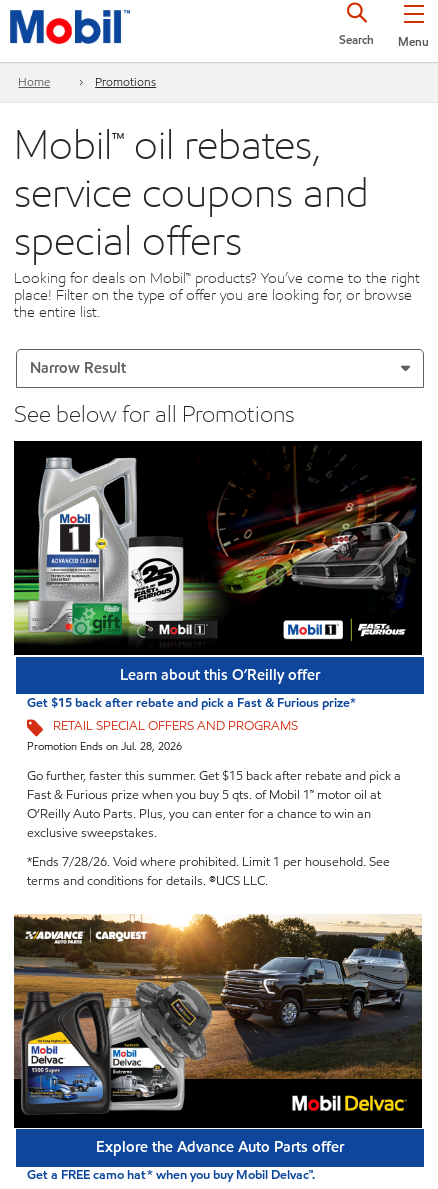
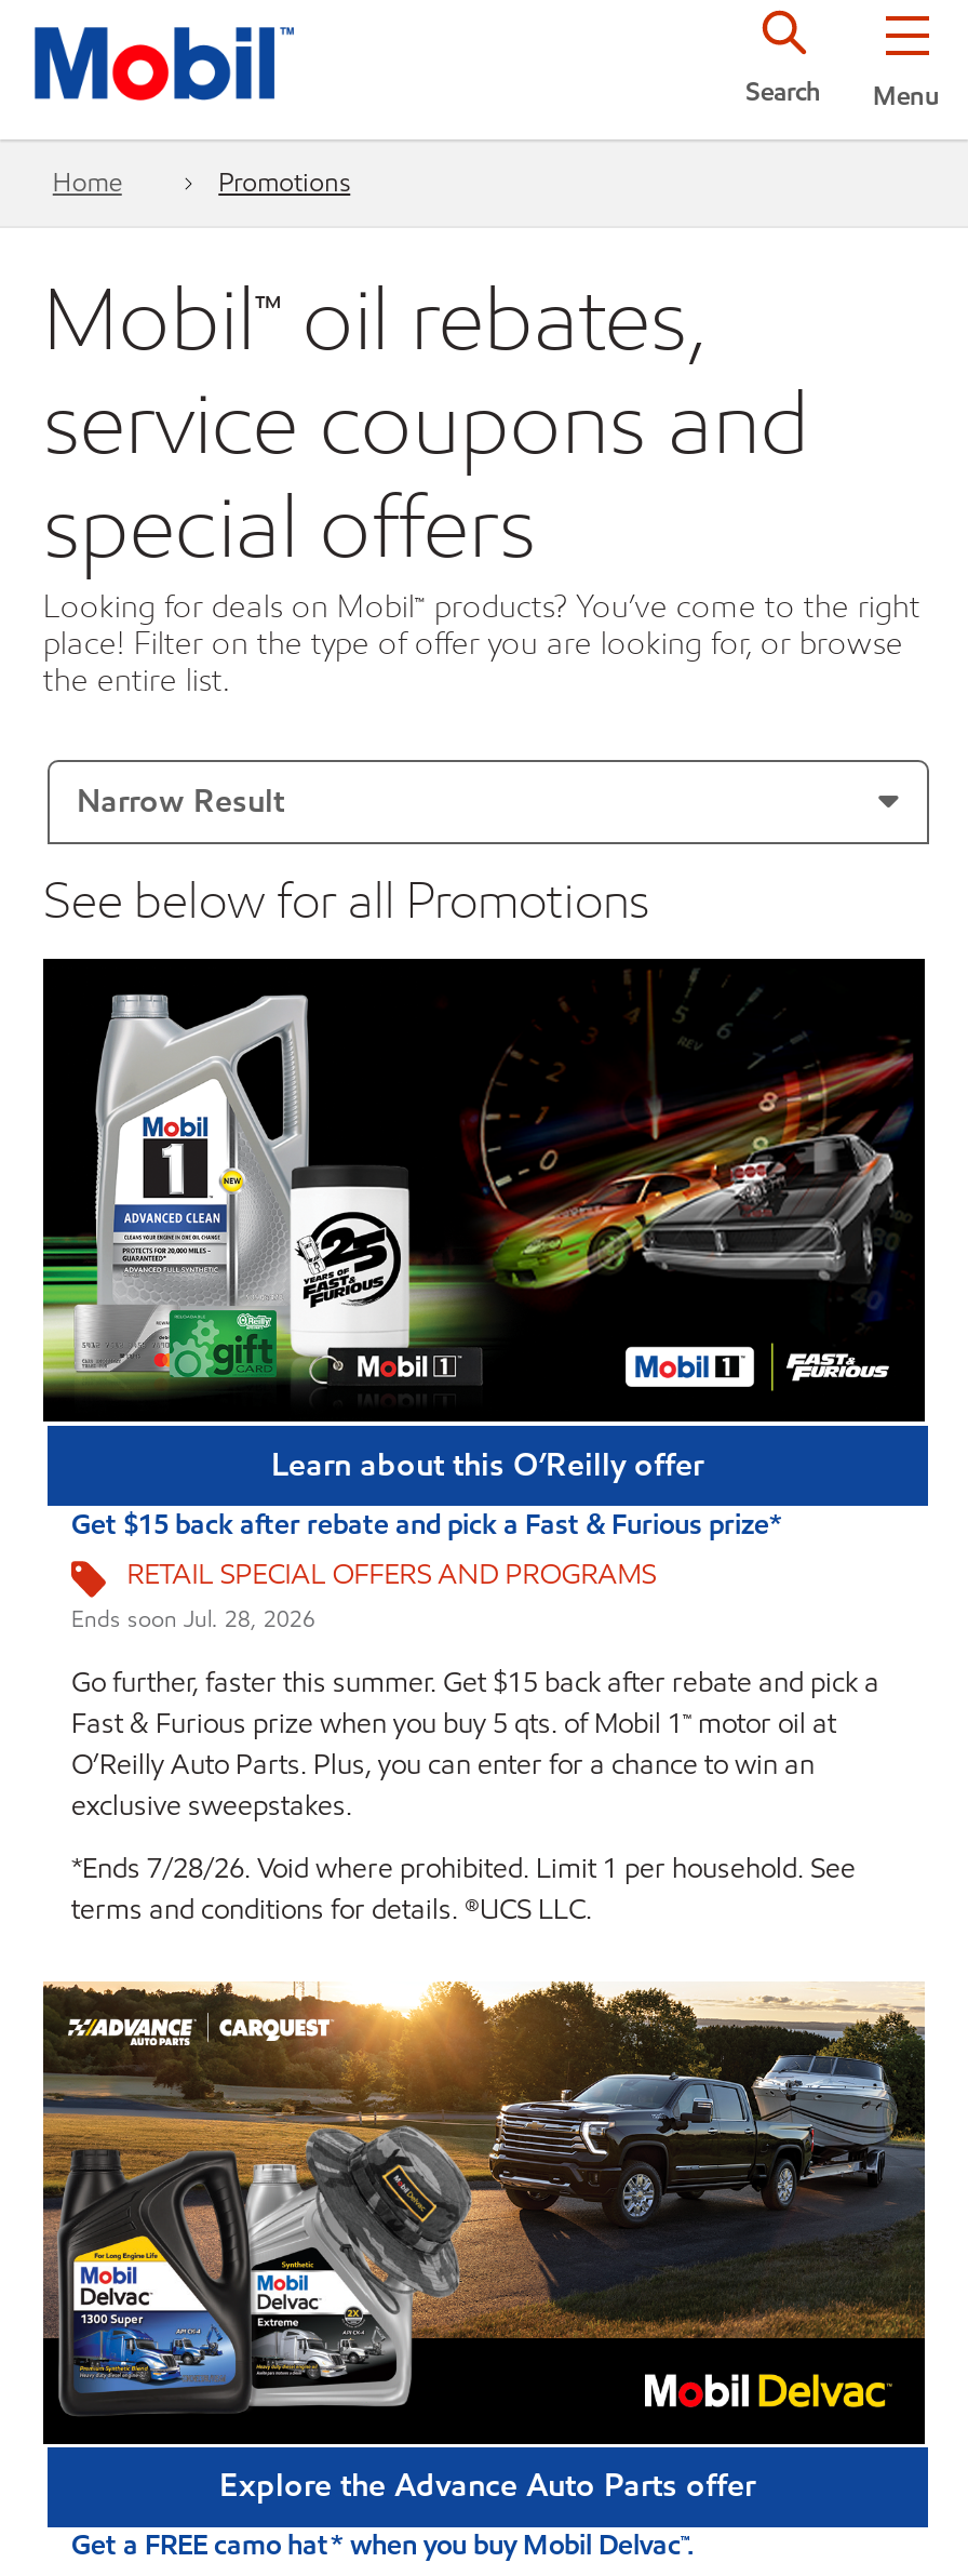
- Promotion Ends on Jul. 28, 2026
+ Ends soon Jul. 28, 2026
